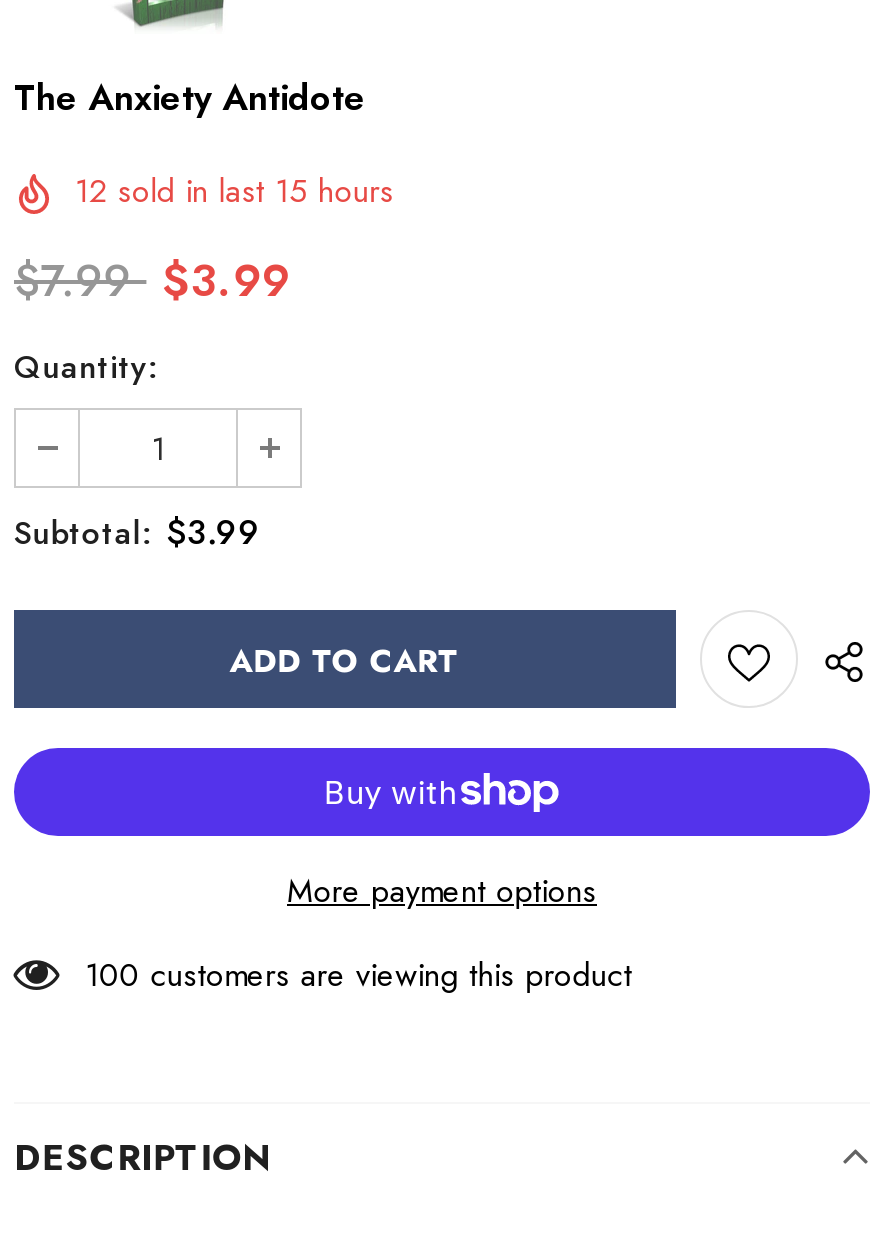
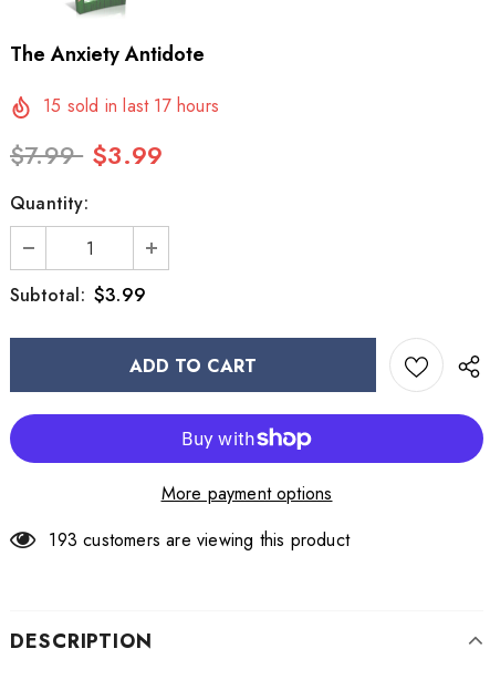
- 12 sold in last 15 hours
+ 15 sold in last 17 hours

- 100 customers are viewing this product
+ 193 customers are viewing this product
